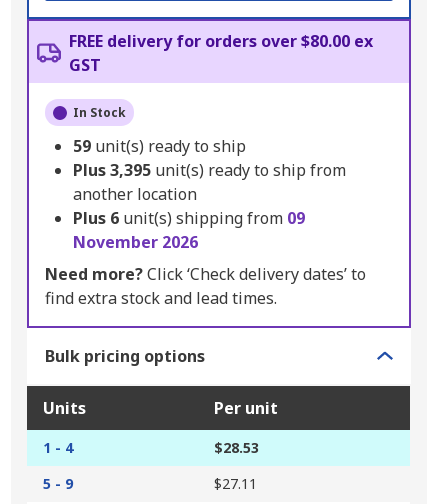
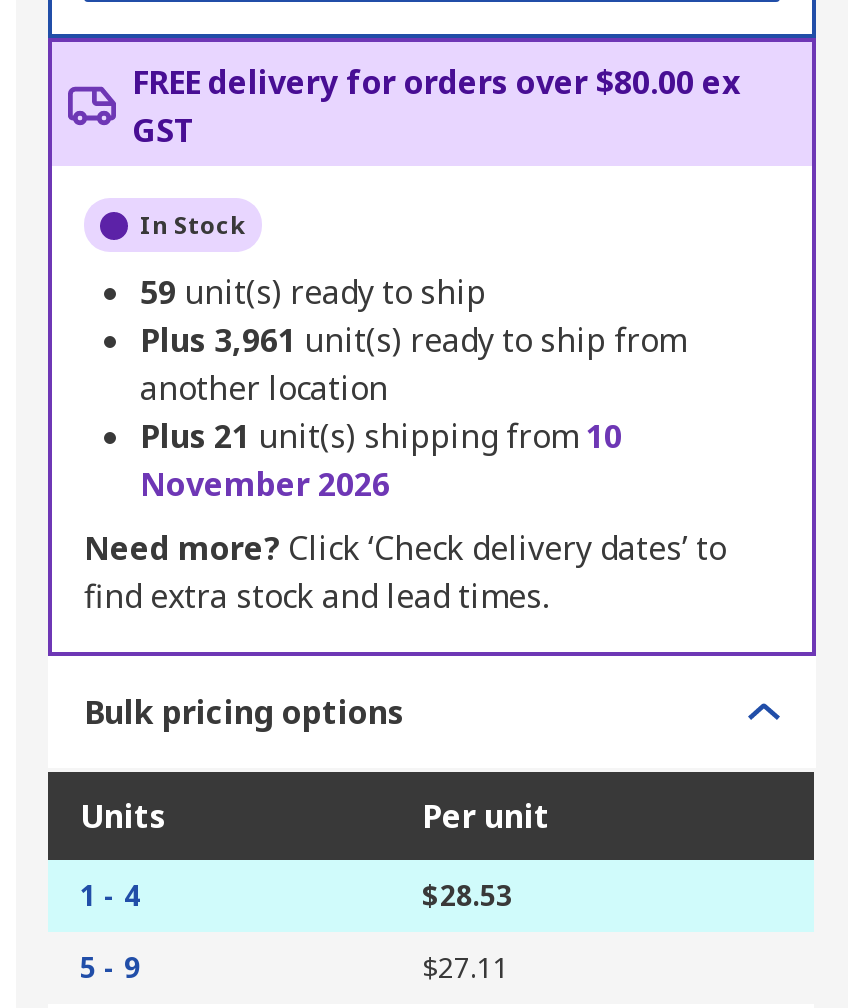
- Plus 3,395 unit(s) ready to ship from
+ Plus 3,961 unit(s) ready to ship from

- Plus 6 unit(s) shipping from 09
+ Plus 21 unit(s) shipping from 10
